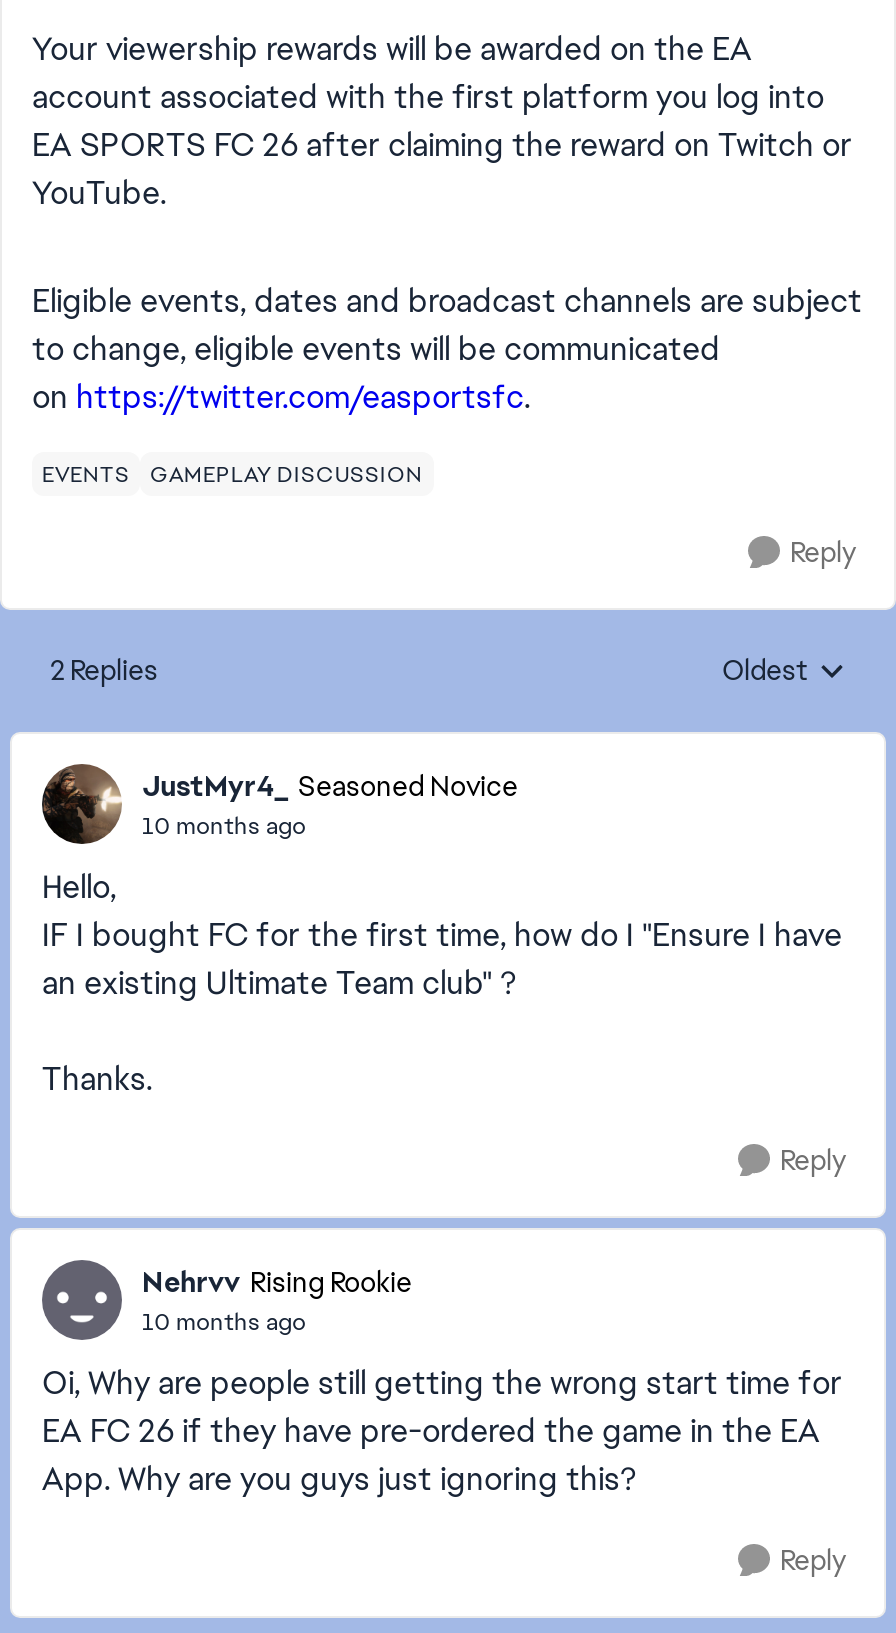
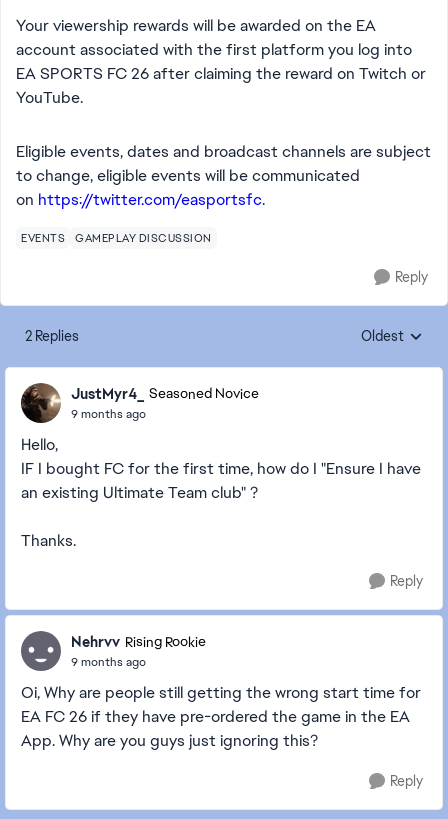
- 10 months ago
+ 9 months ago

- 10 months ago
+ 9 months ago
